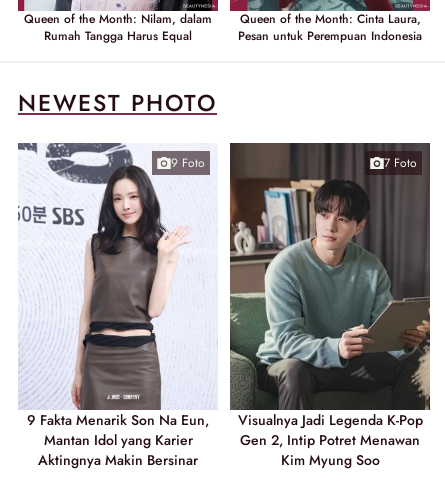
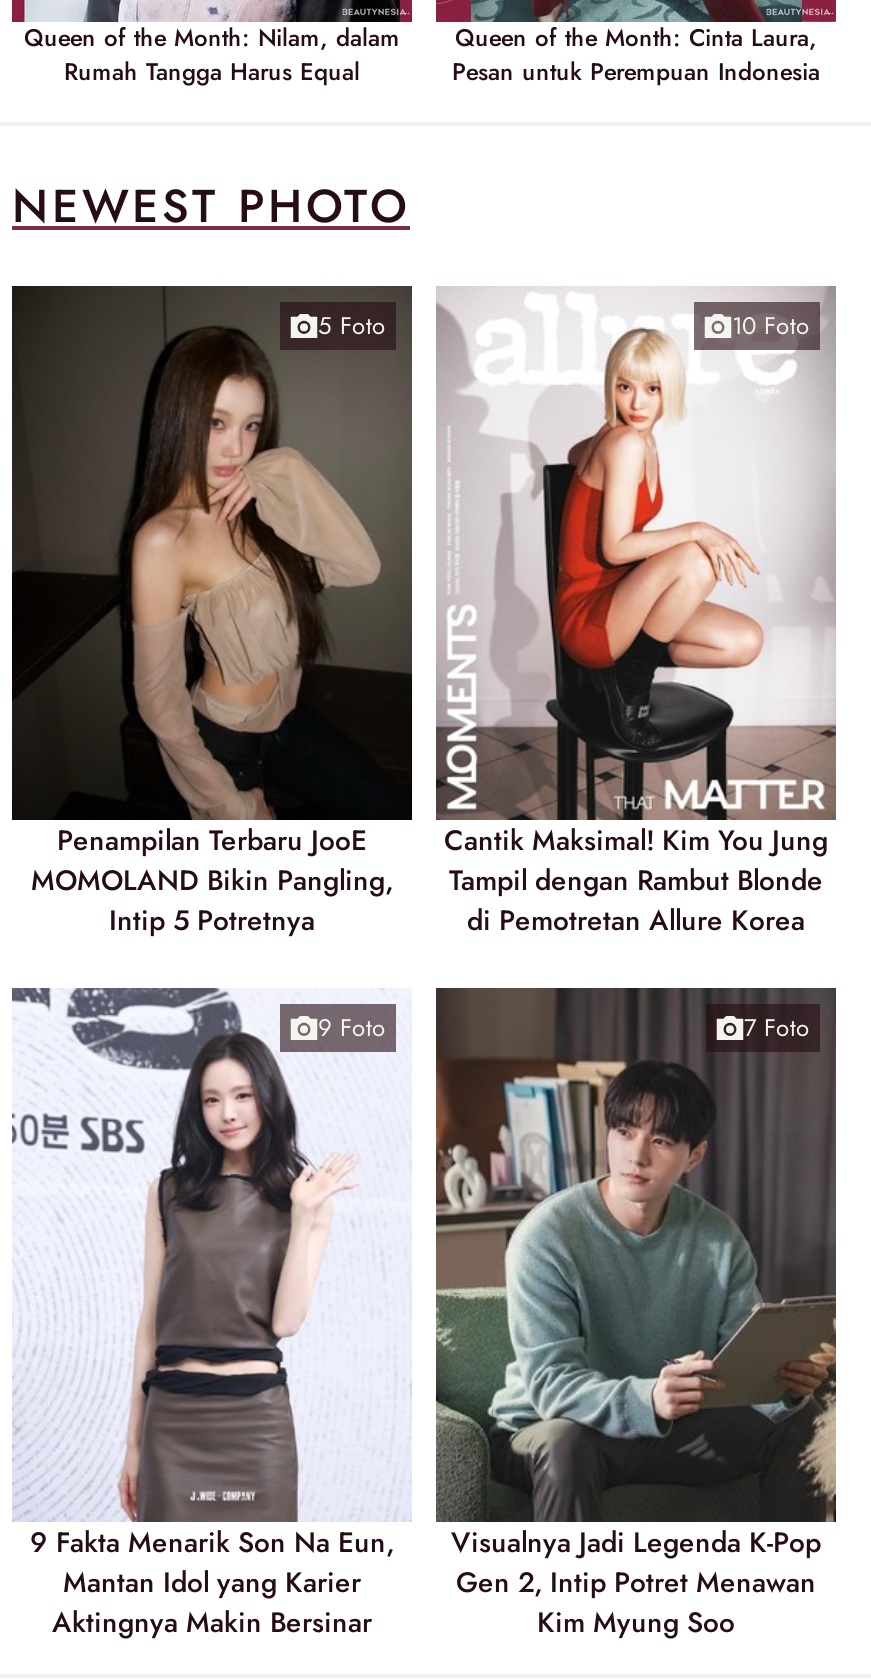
+ [image]
+ 5 Foto

+ Penampilan Terbaru JooE
+ MOMOLAND Bikin Pangling,
+ Intip 5 Potretnya

+ [image]
+ 10 Foto

+ Cantik Maksimal! Kim You Jung
+ Tampil dengan Rambut Blonde
+ di Pemotretan Allure Korea
